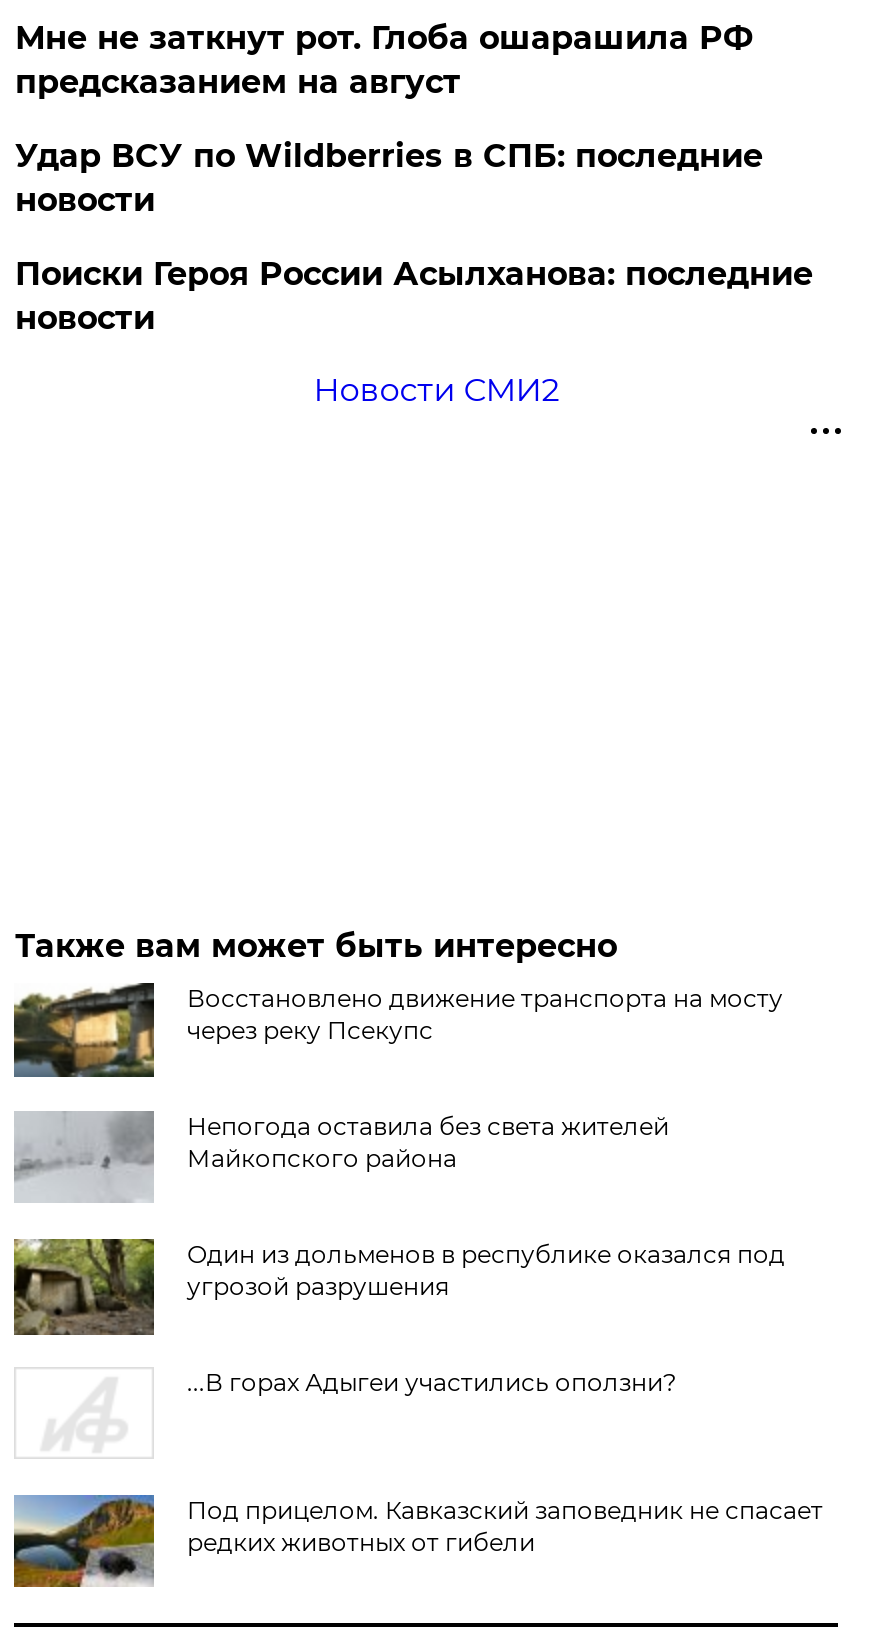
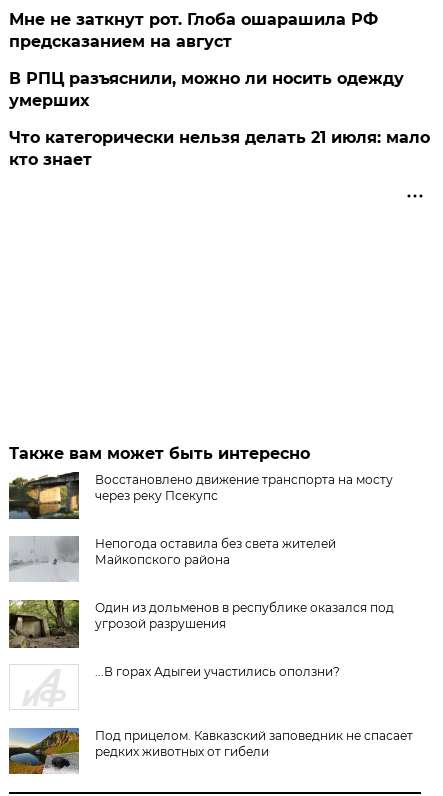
- Удар ВСУ по Wildberries в СПБ: последние
- новости
- Поиски Героя России Асылханова: последние
- новости
- Новости СМИ2
+ В РПЦ разъяснили, можно ли носить одежду
+ умерших
+ Что категорически нельзя делать 21 июля: мало
+ кто знает
